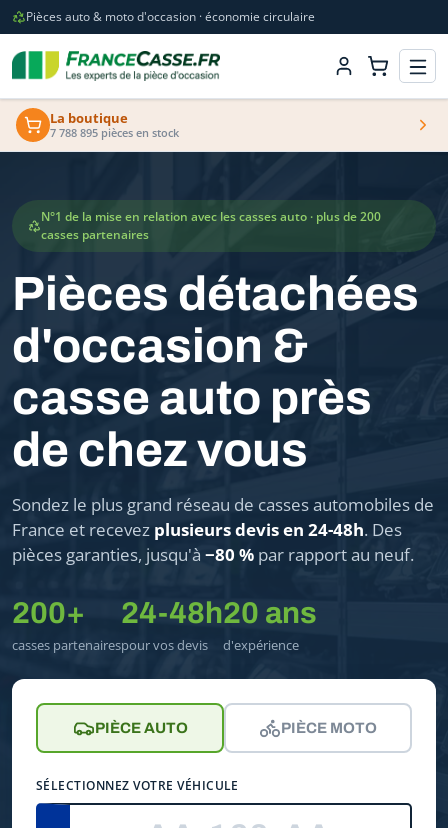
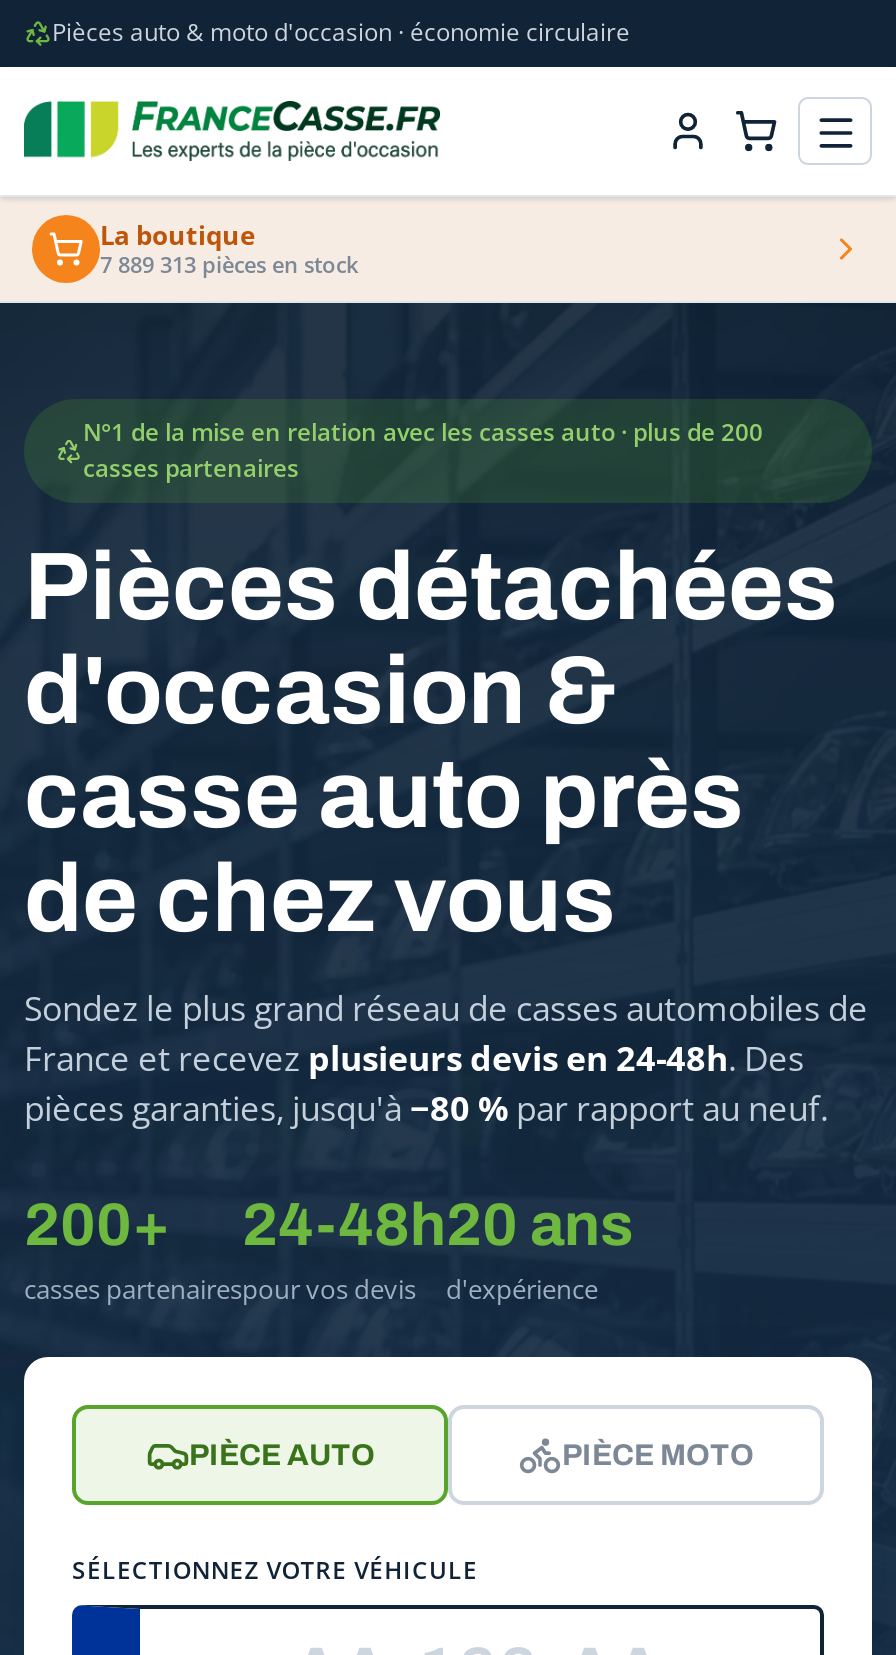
- 7 788 895 pièces en stock
+ 7 889 313 pièces en stock
